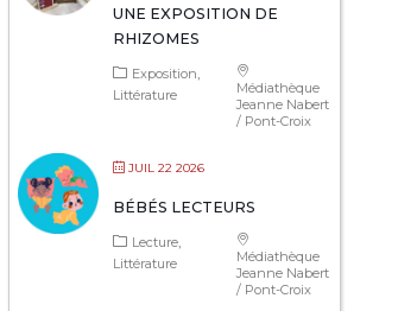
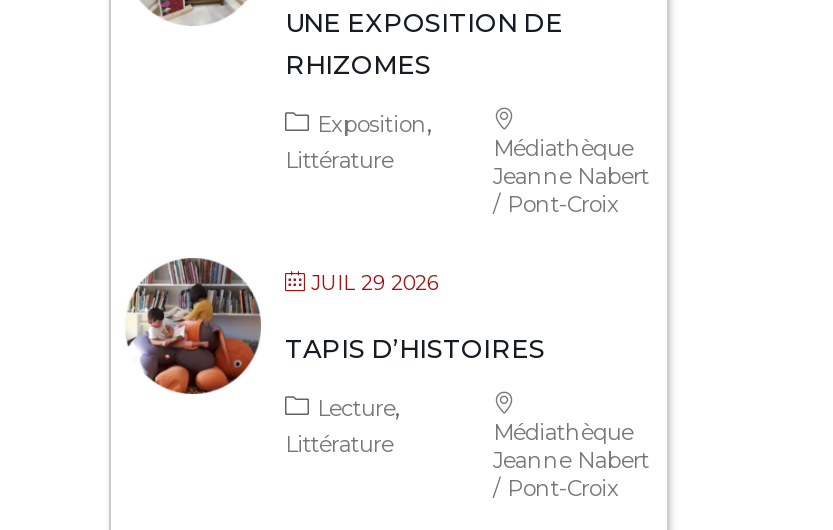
- [image]
- BÉBÉS LECTEURS
+ [image]
+ TAPIS D’HISTOIRES

- JUIL 22 2026
+ JUIL 29 2026
